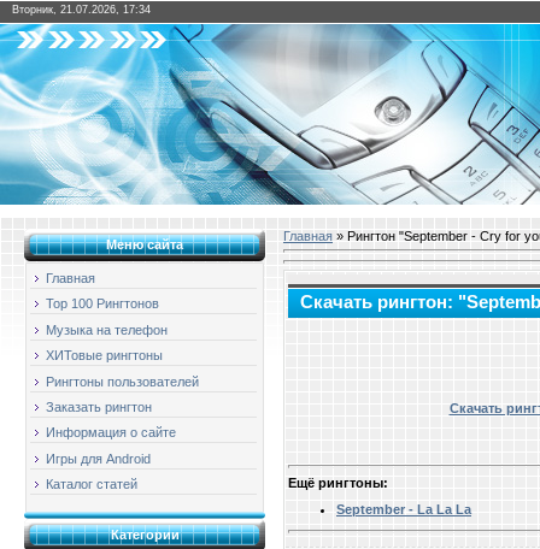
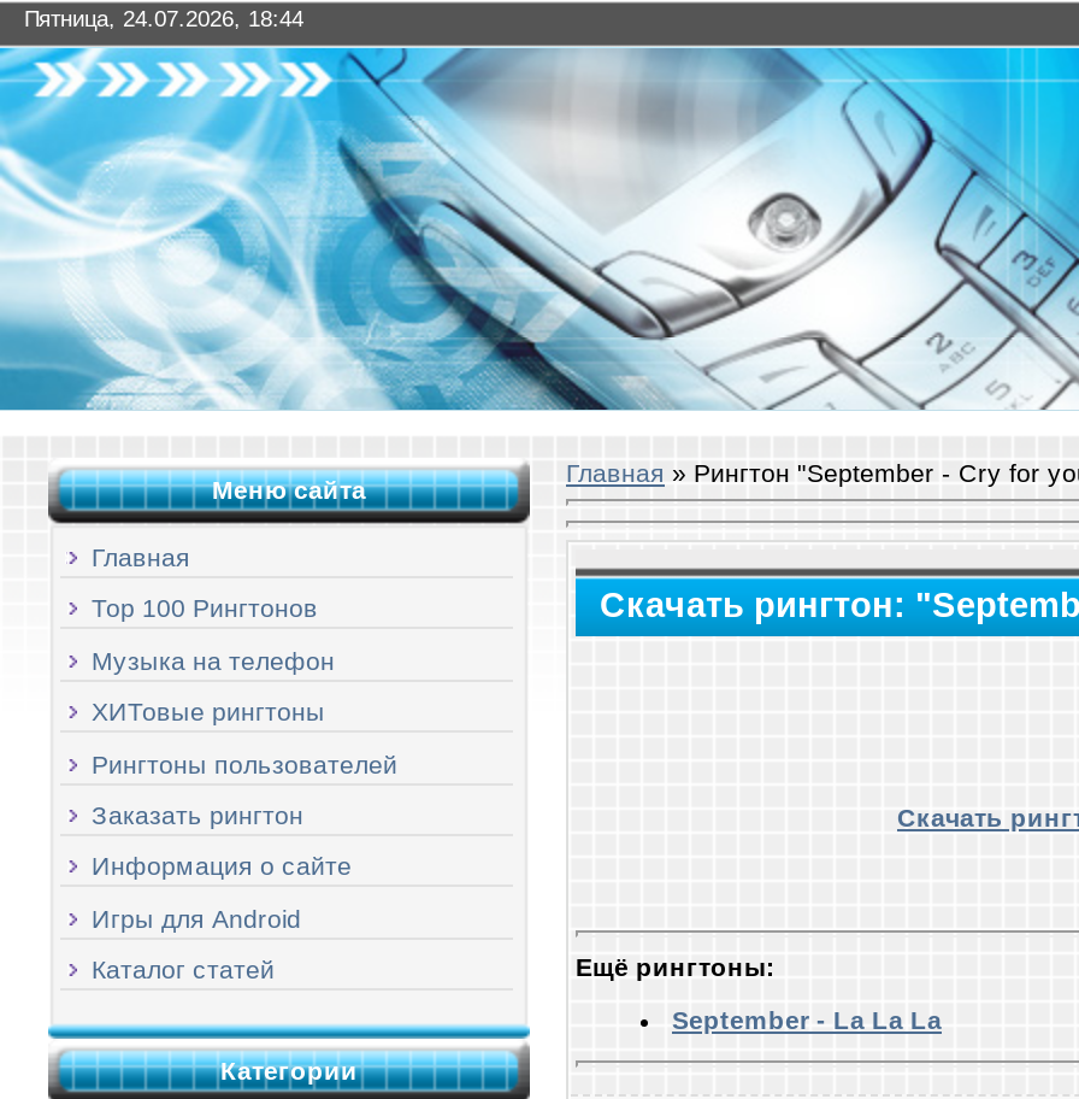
- Вторник, 21.07.2026, 17:34
+ Пятница, 24.07.2026, 18:44
